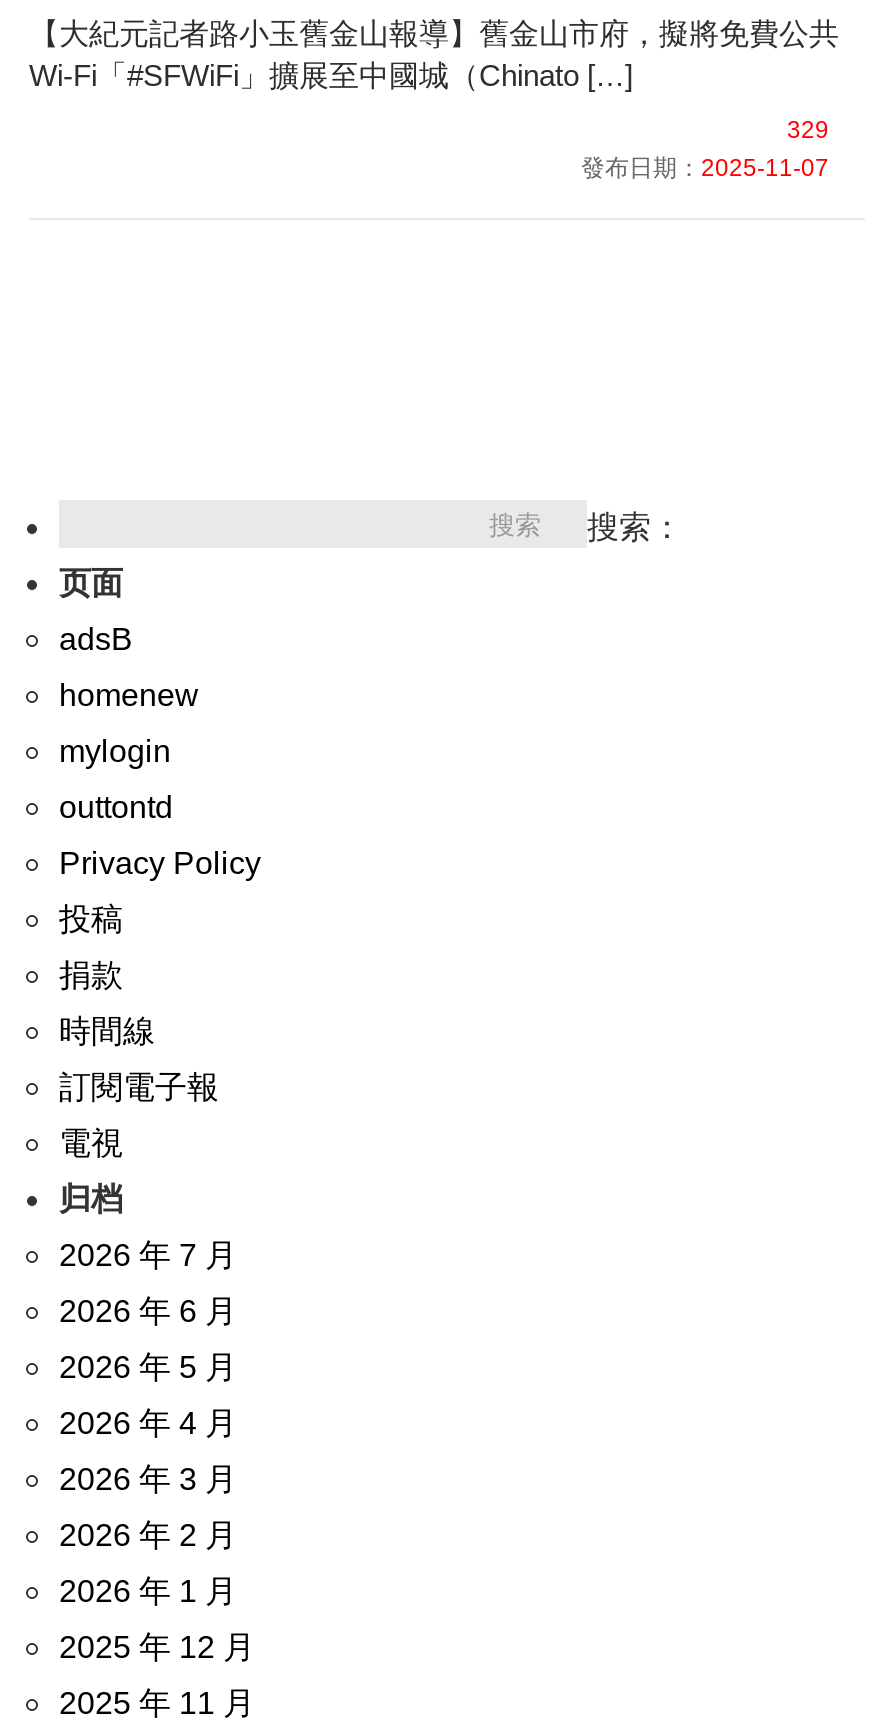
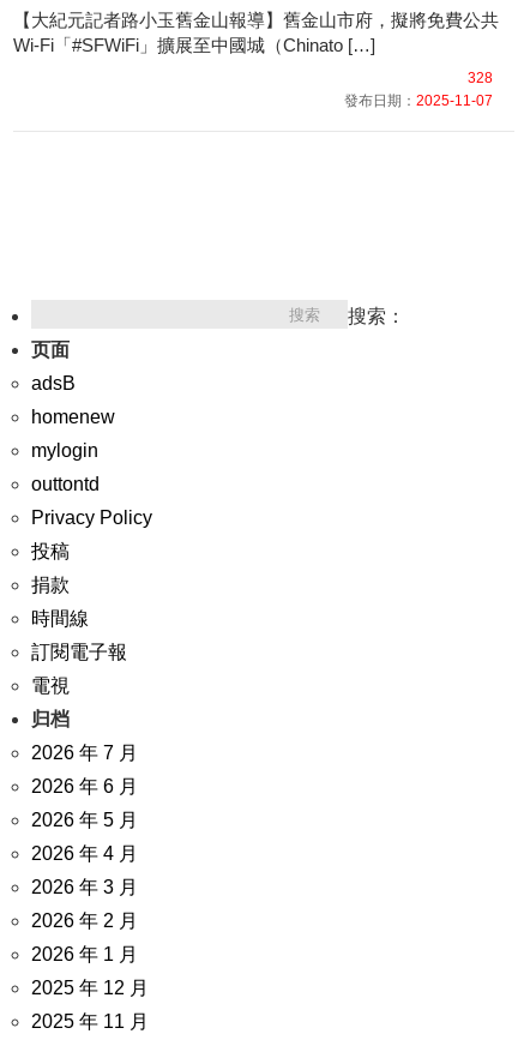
- 329
+ 328
